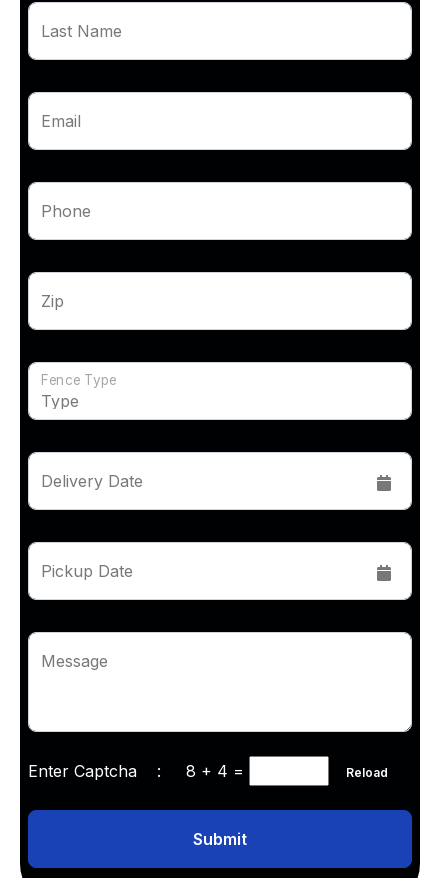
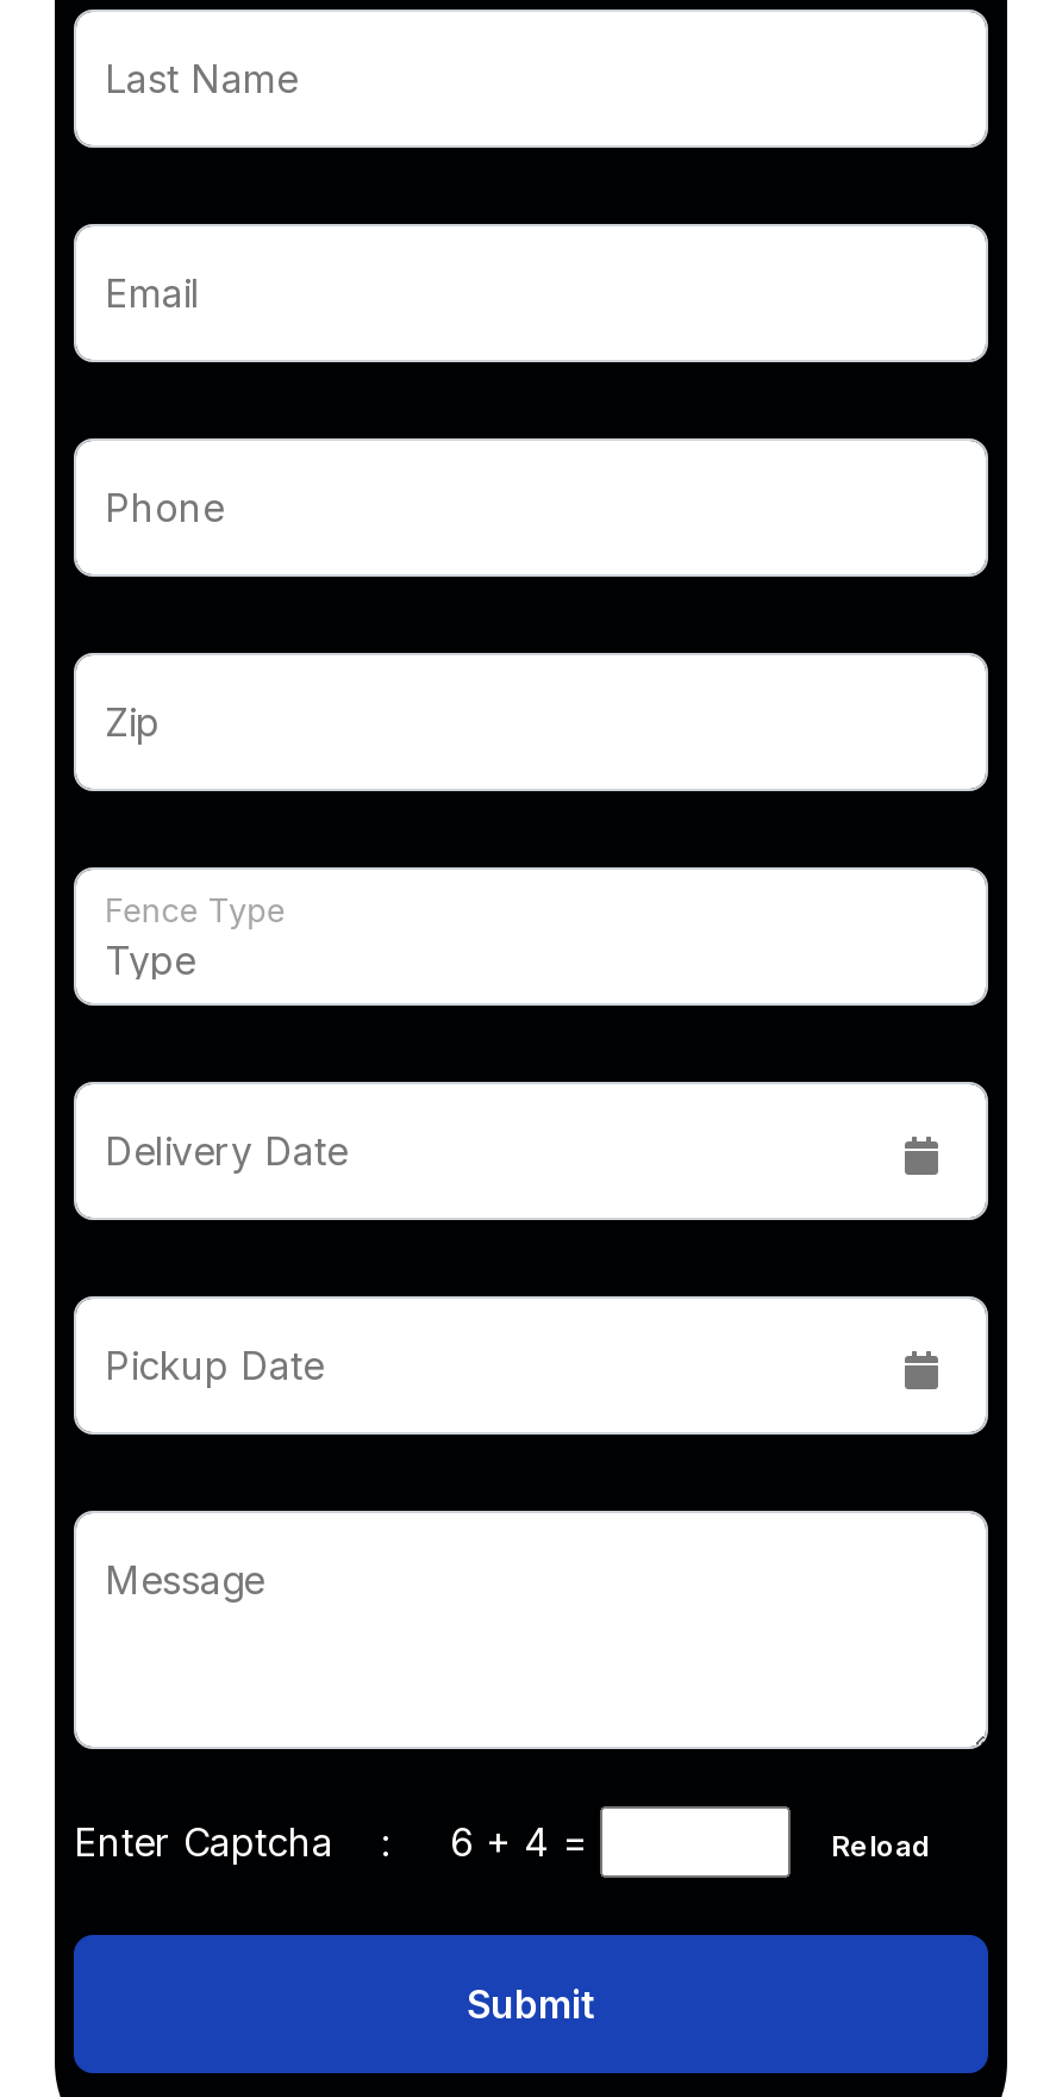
- Enter Captcha : 8 + 4 =
+ Enter Captcha : 6 + 4 =
